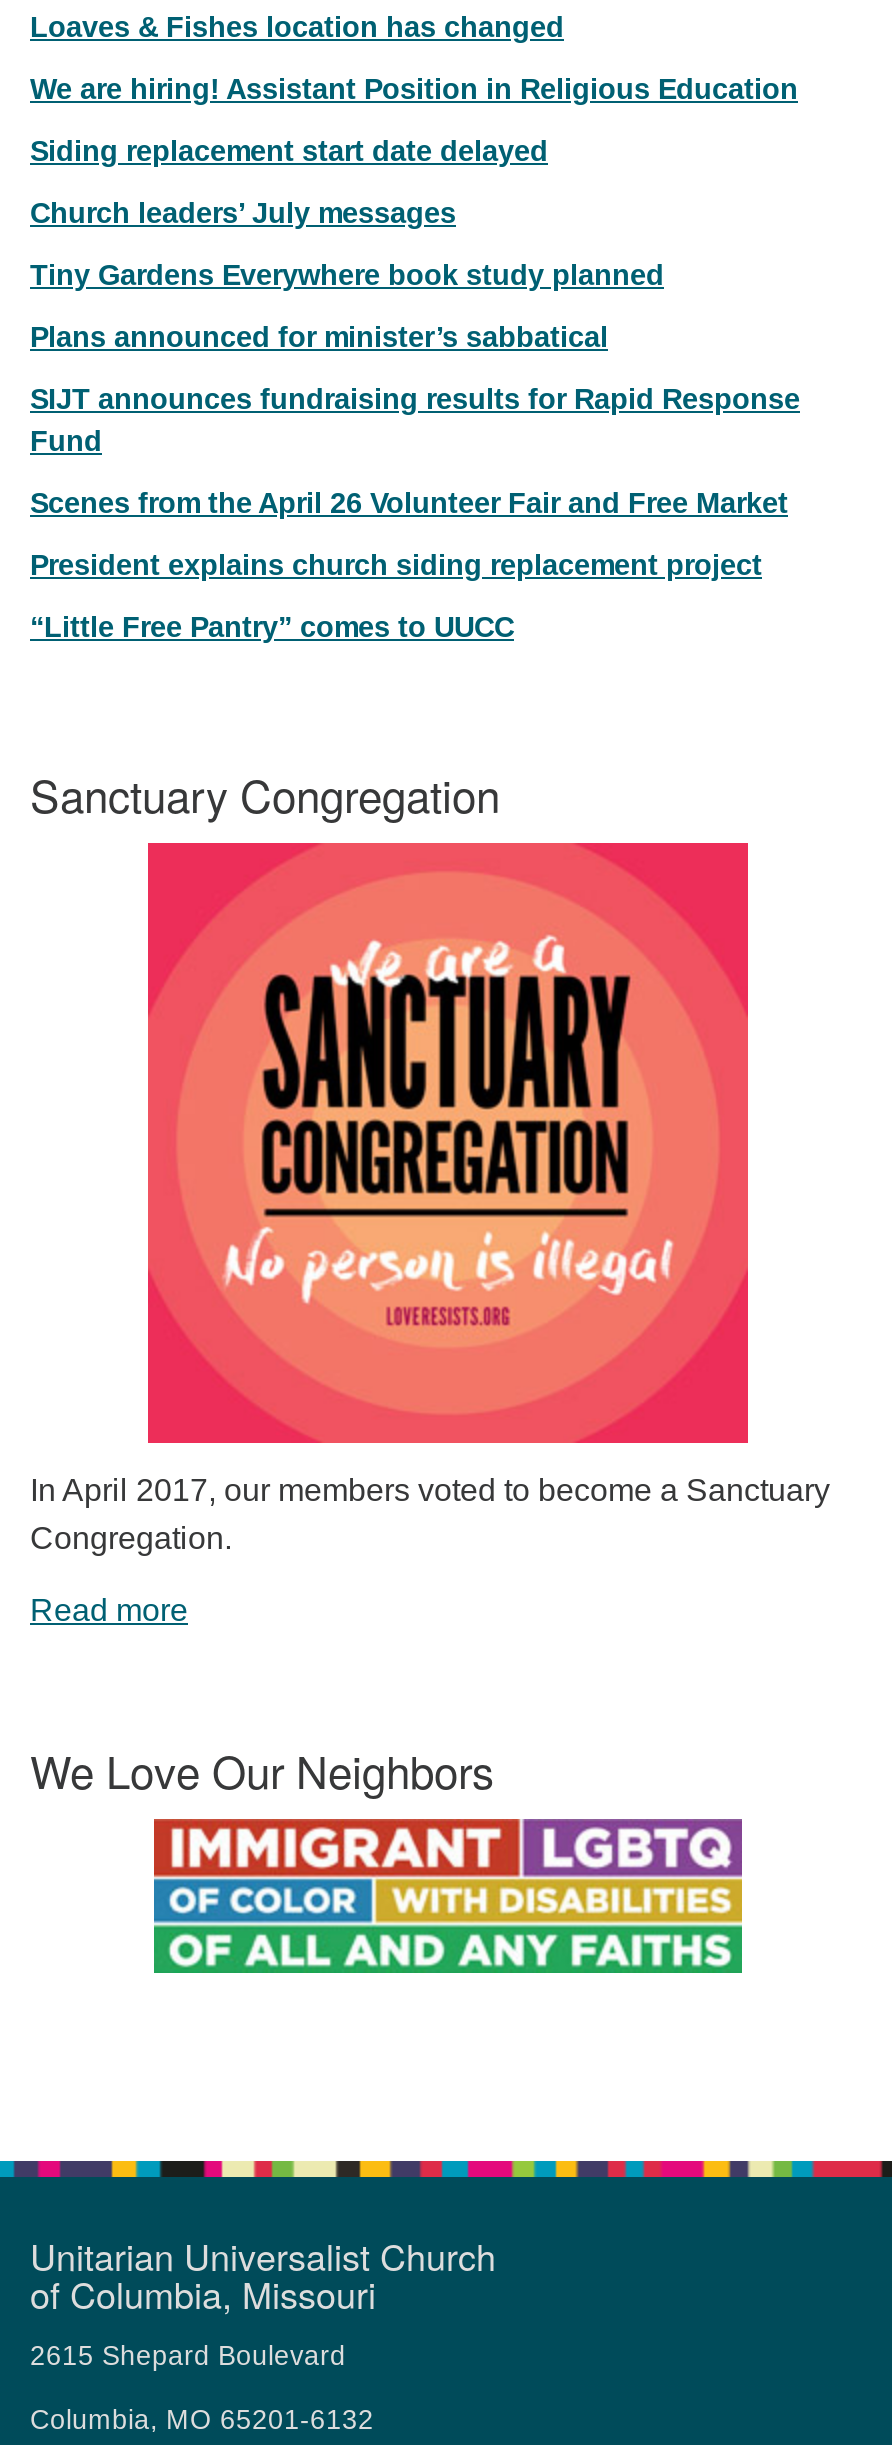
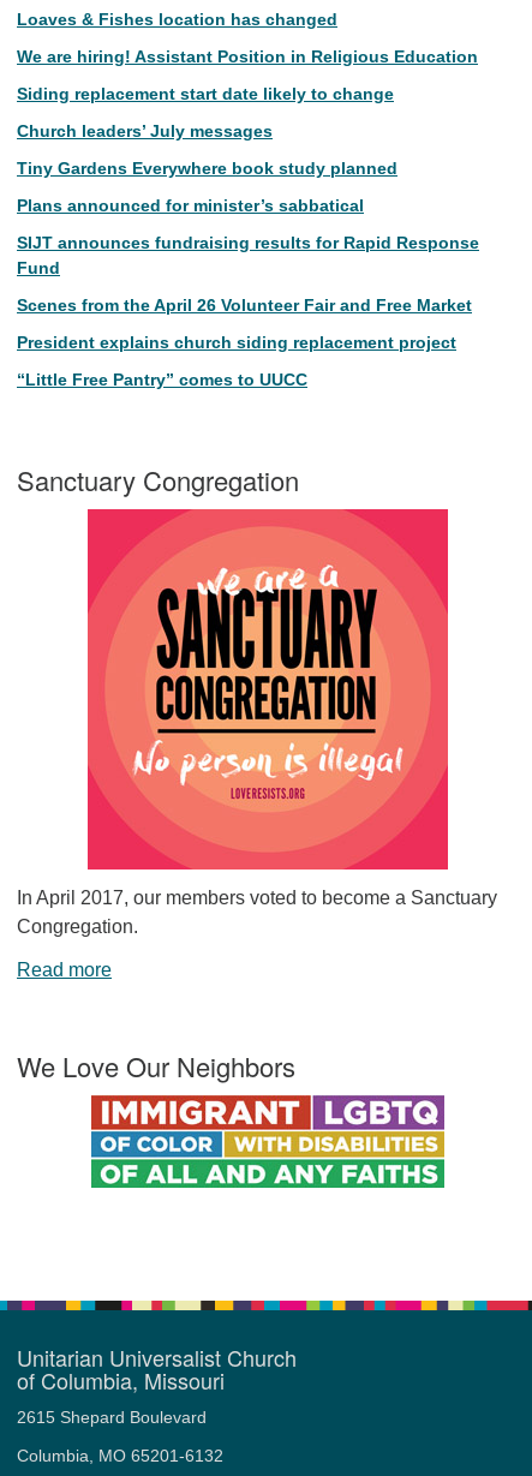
- Siding replacement start date delayed
+ Siding replacement start date likely to change
